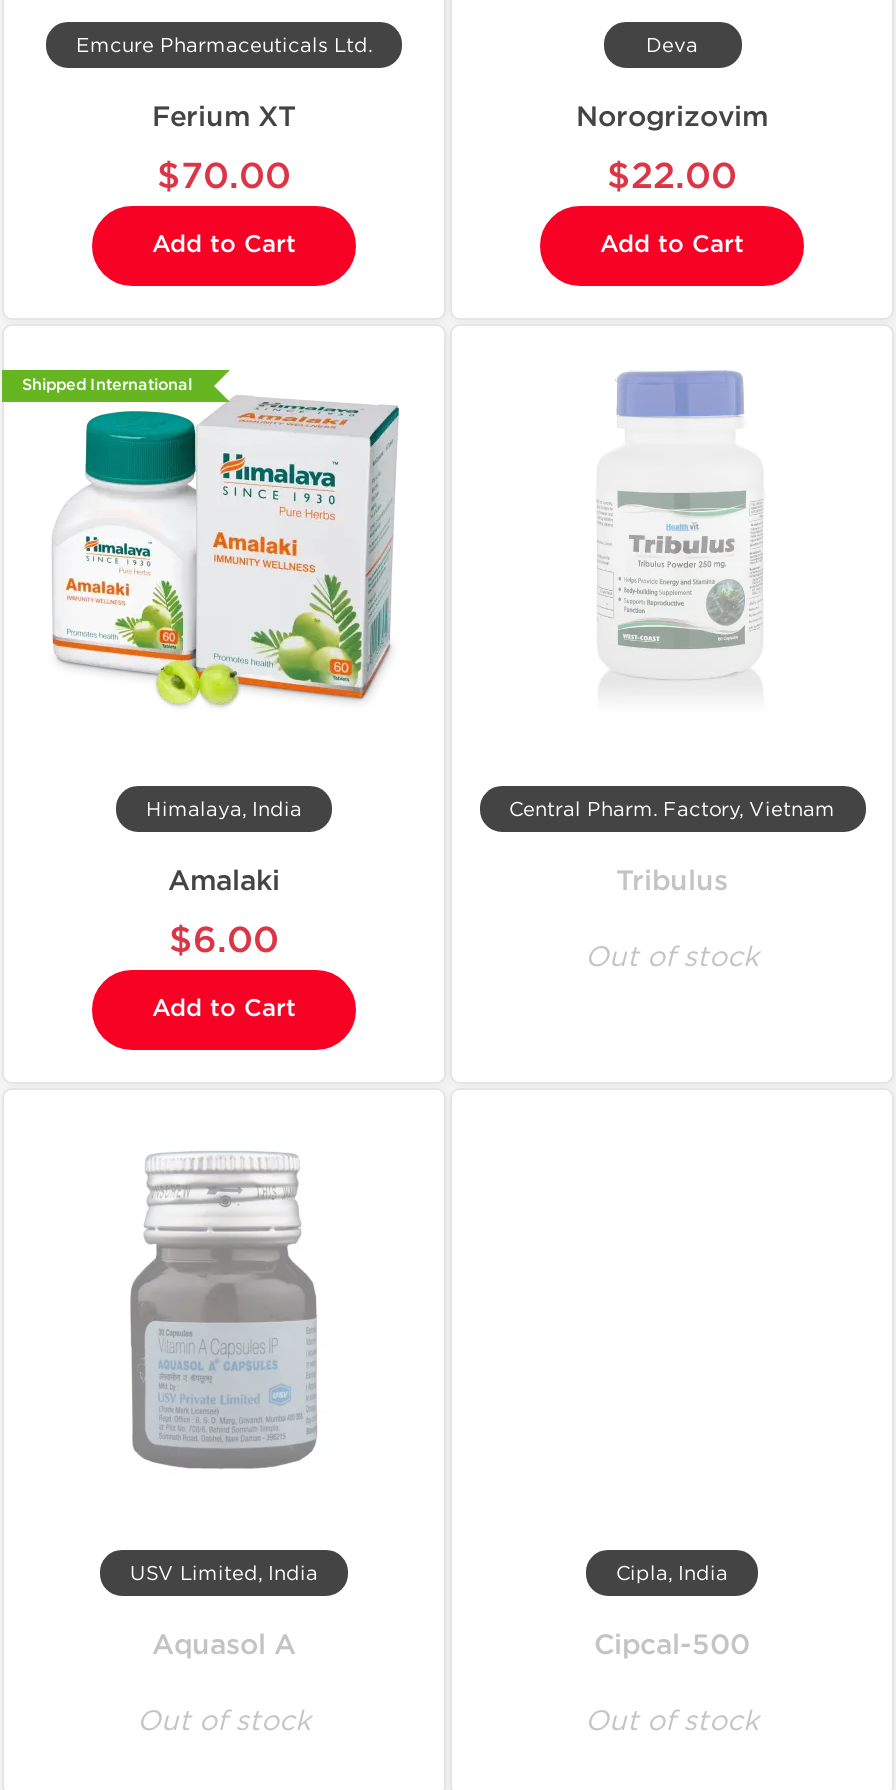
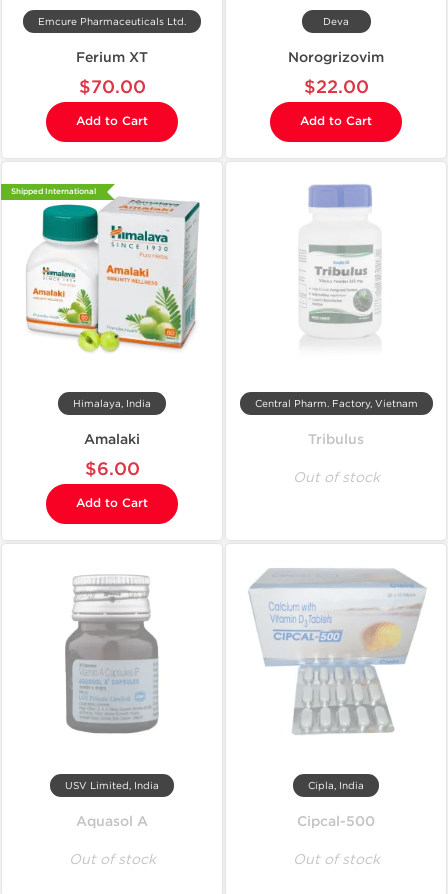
+ [image]
